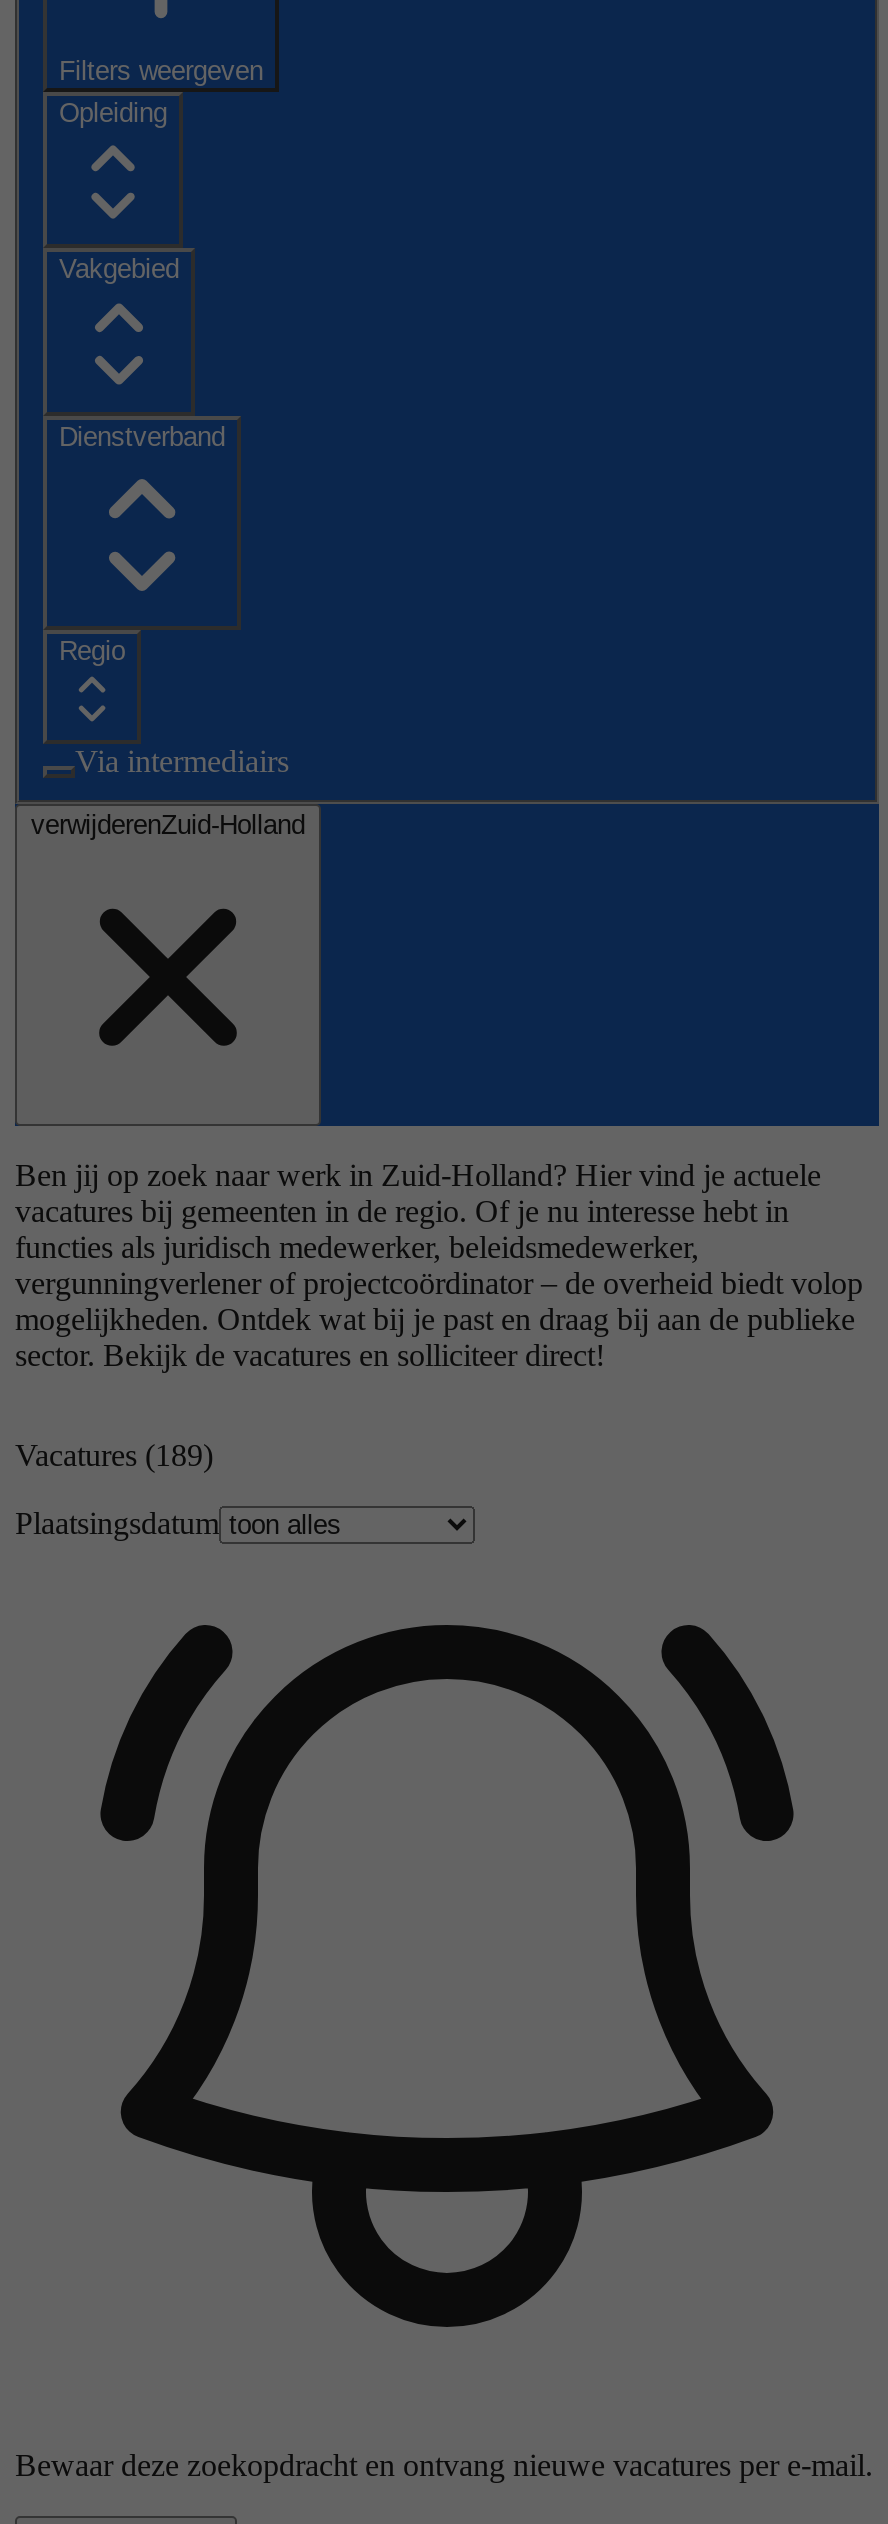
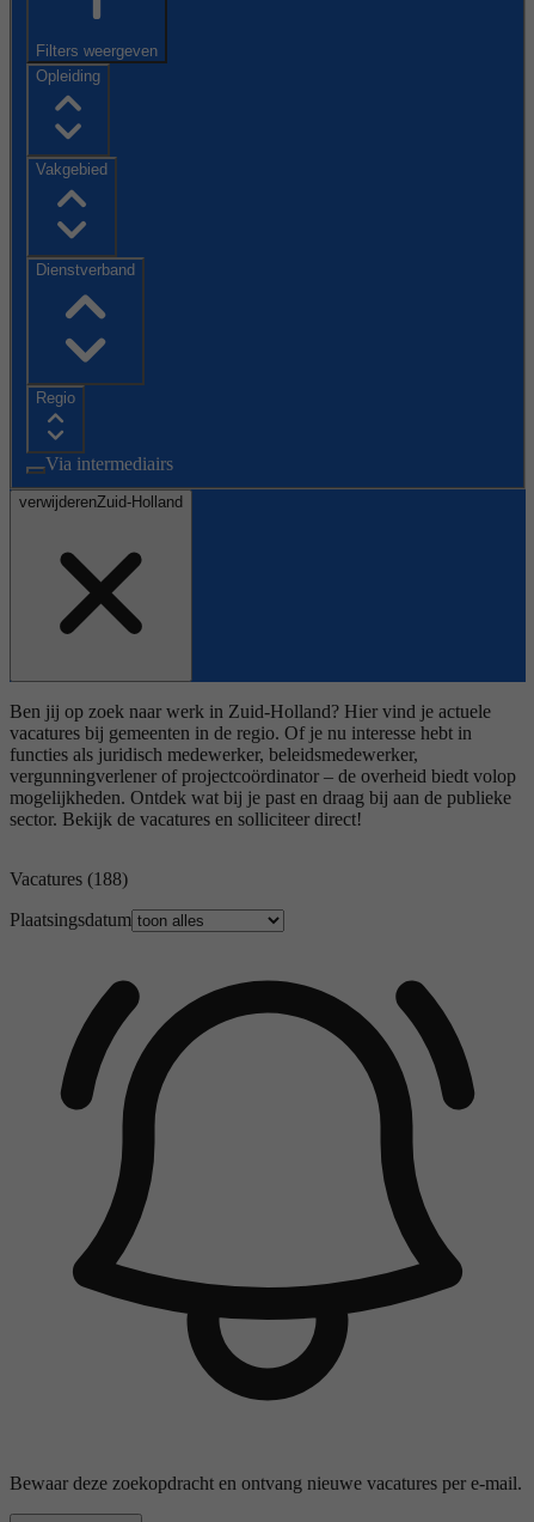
- Vacatures (189)
+ Vacatures (188)
